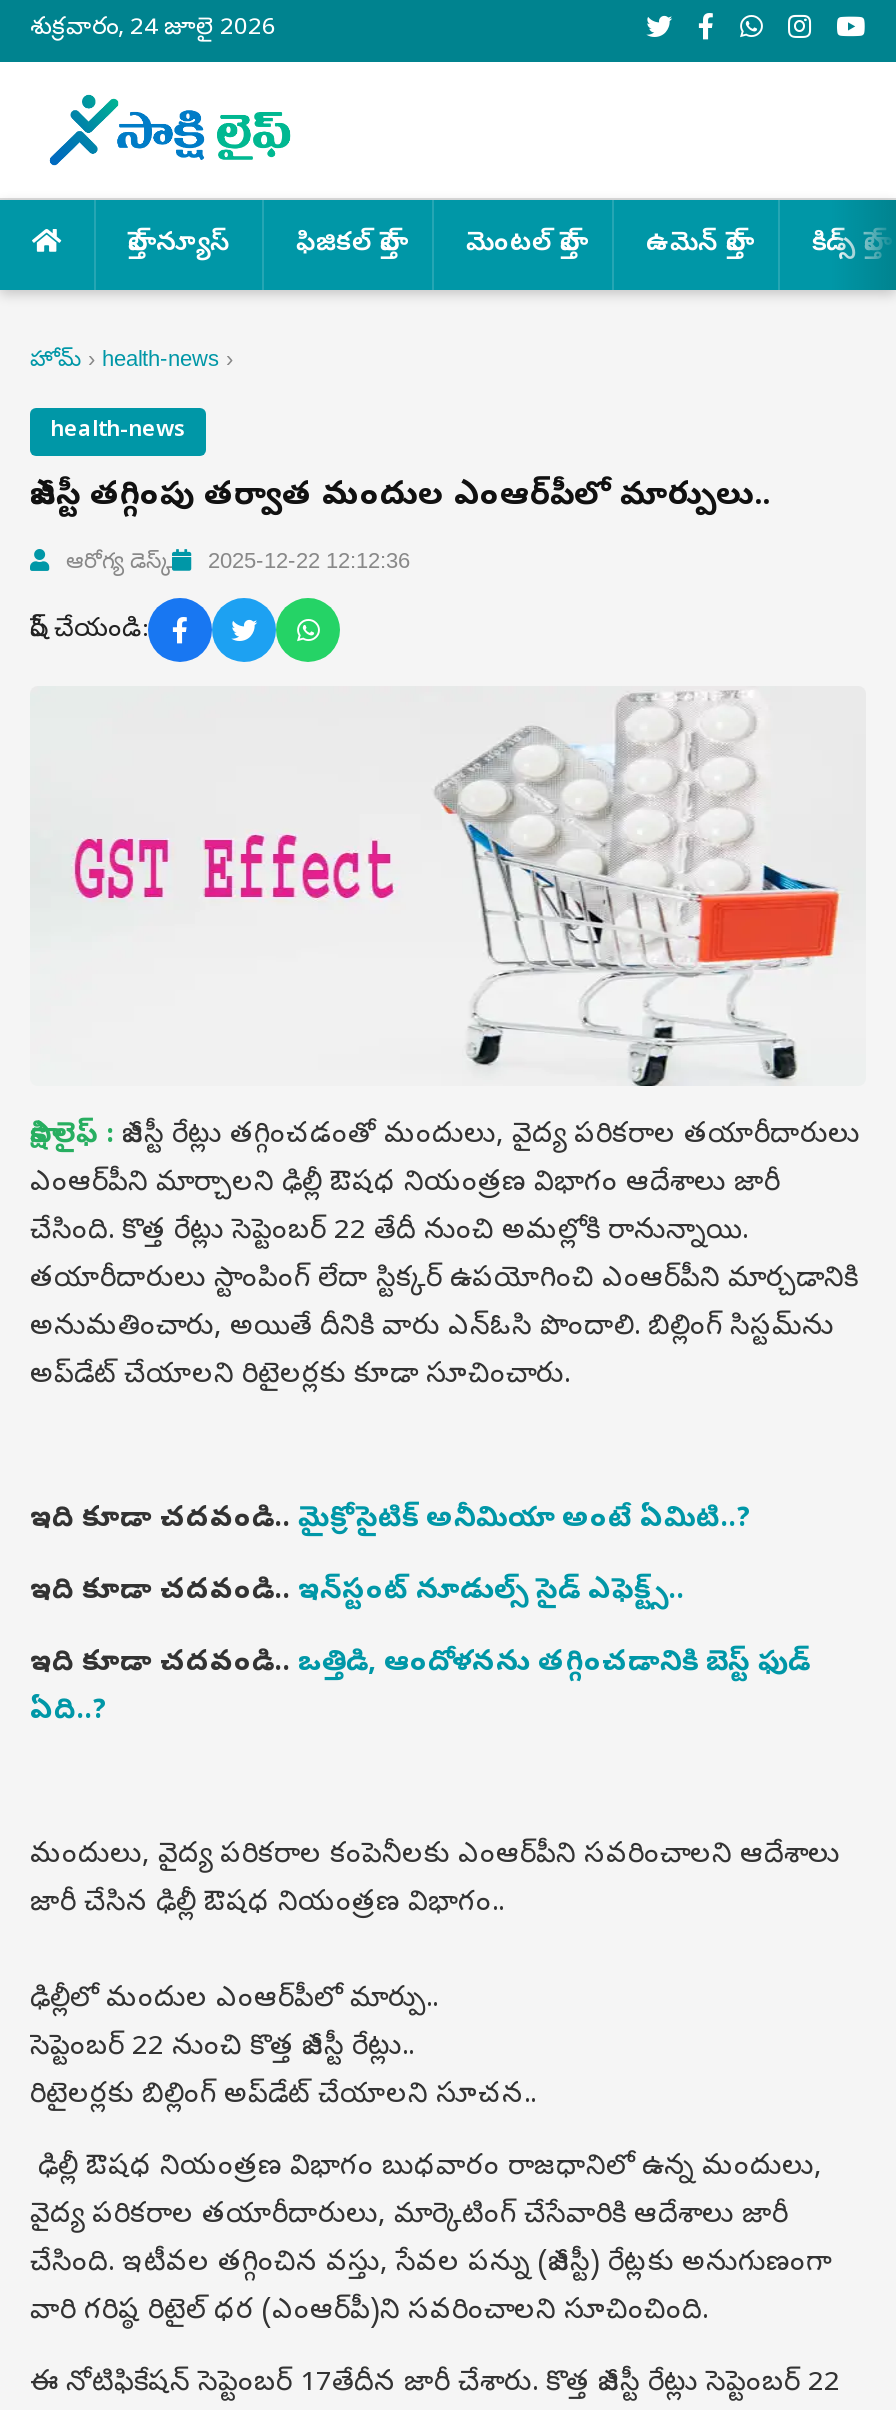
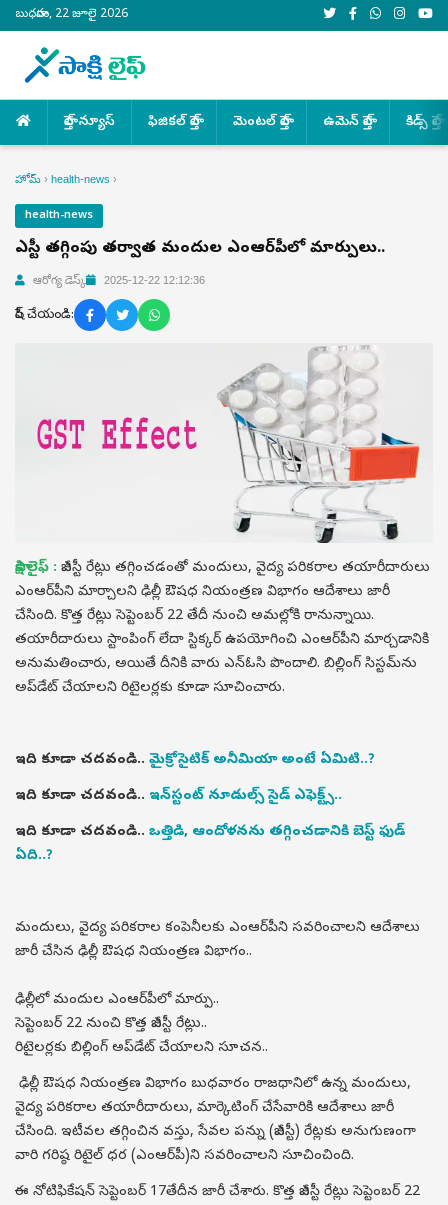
- శుక్రవారం, 24 జూలై 2026
+ బుధవారం, 22 జూలై 2026
